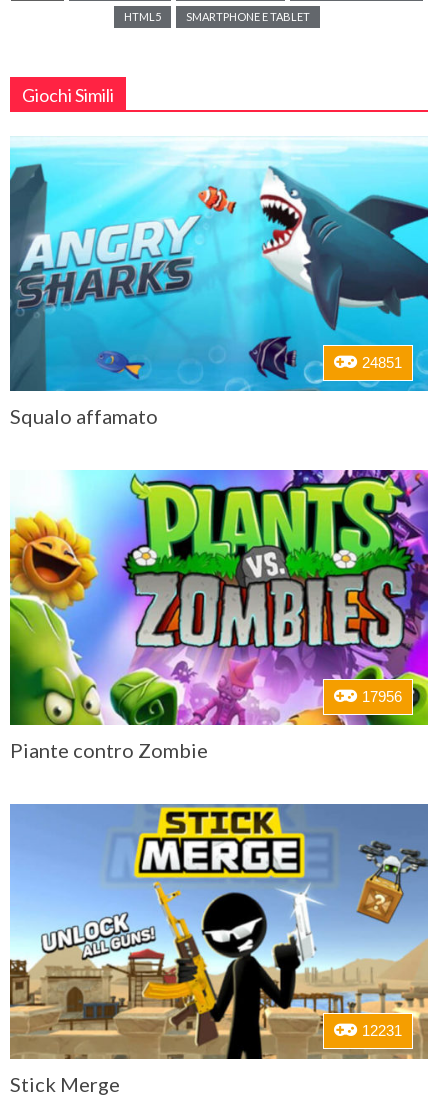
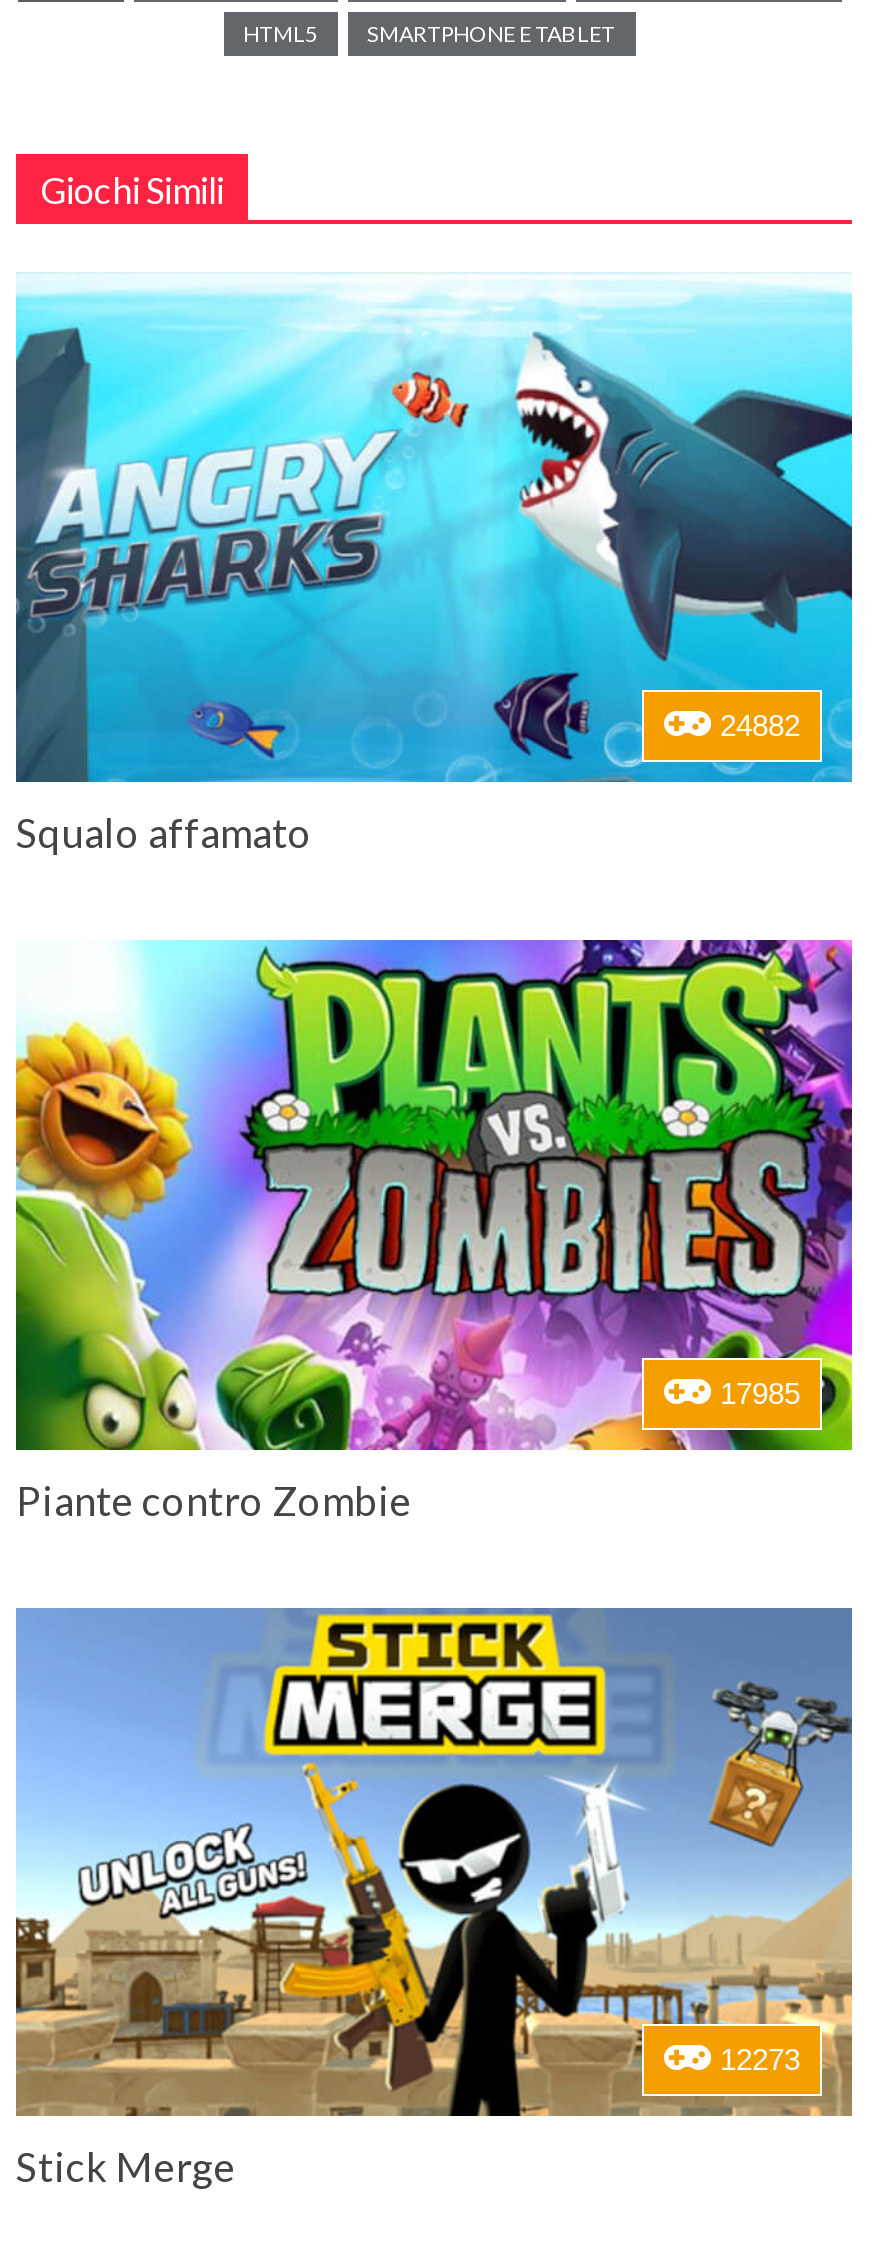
- 24851
+ 24882

- 17956
+ 17985

- 12231
+ 12273
